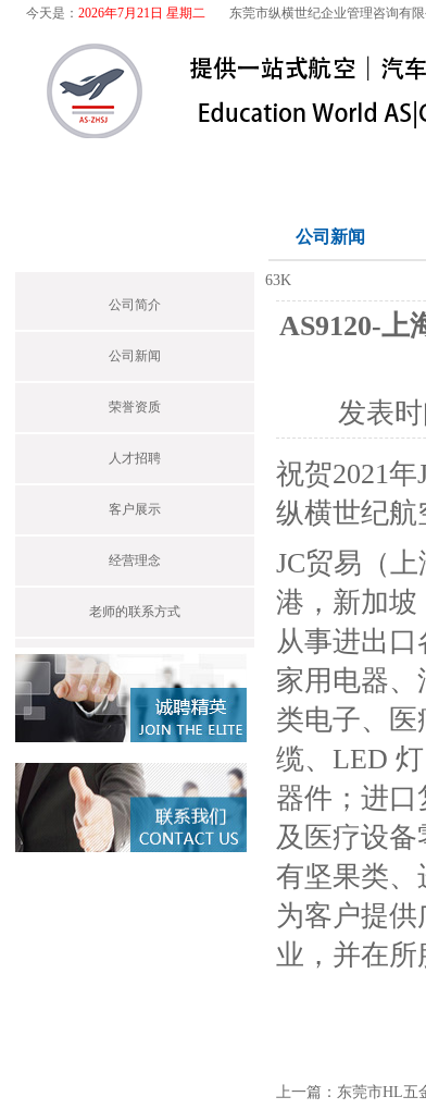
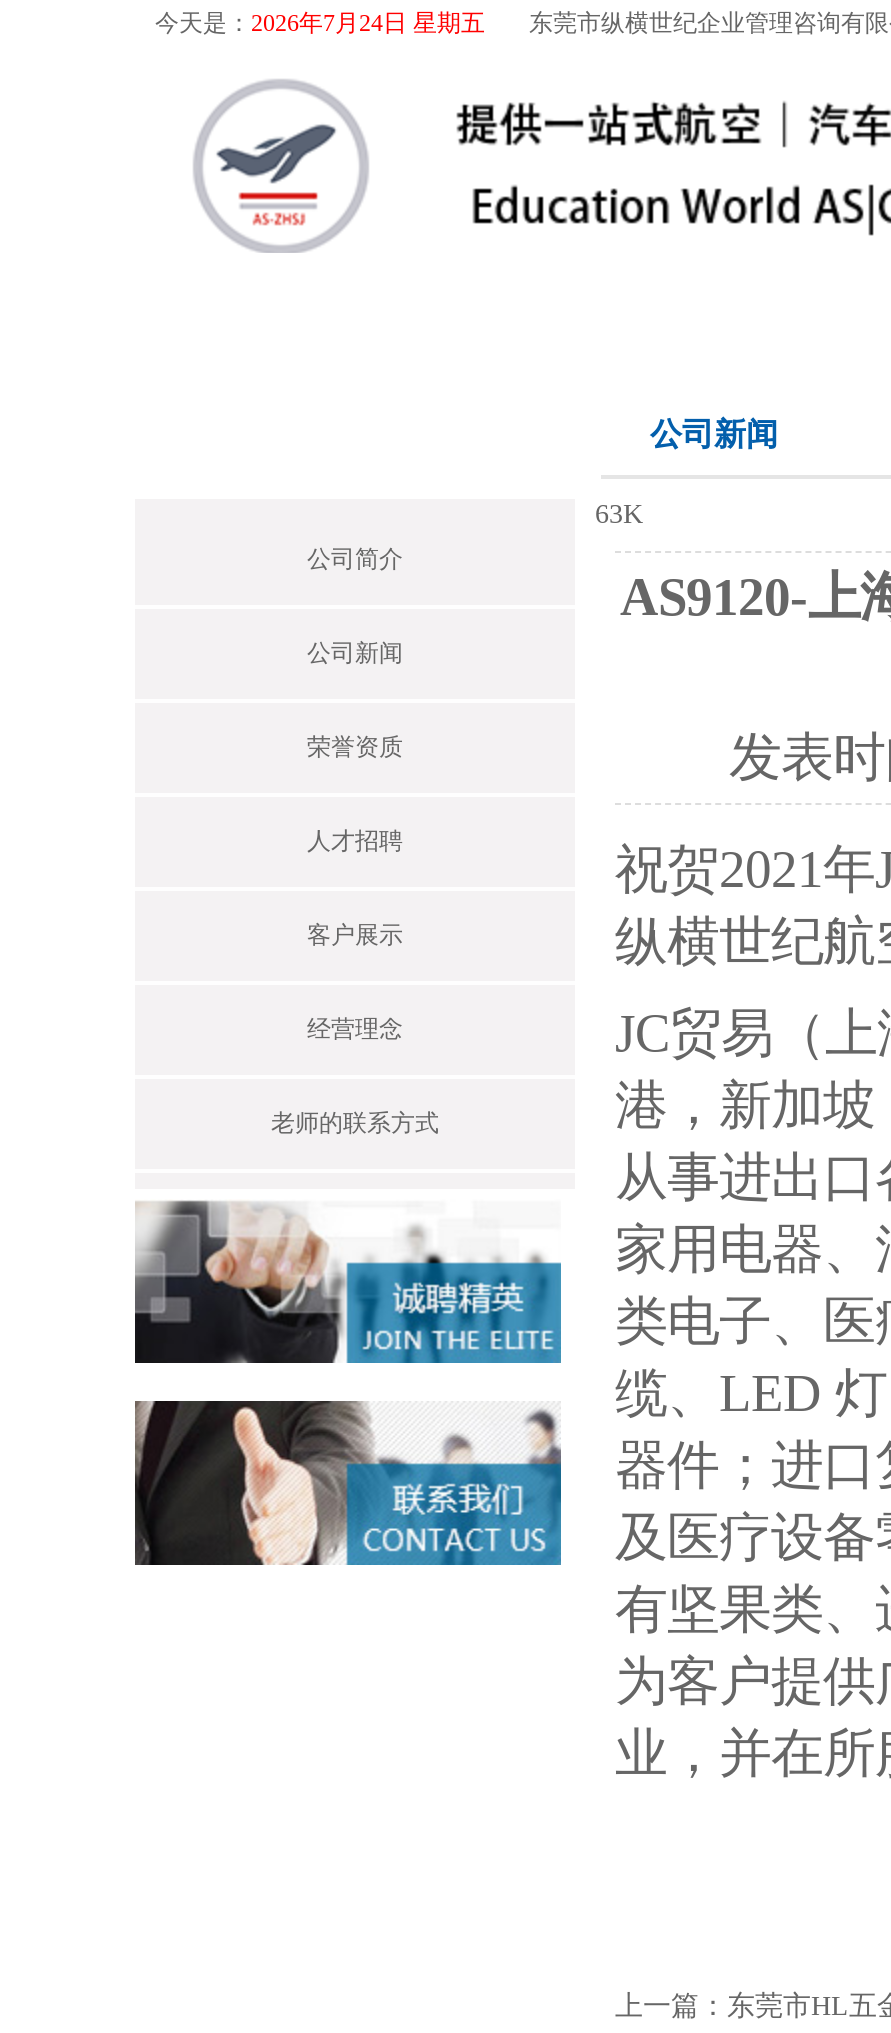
- 今天是：2026年7月21日 星期二
+ 今天是：2026年7月24日 星期五
